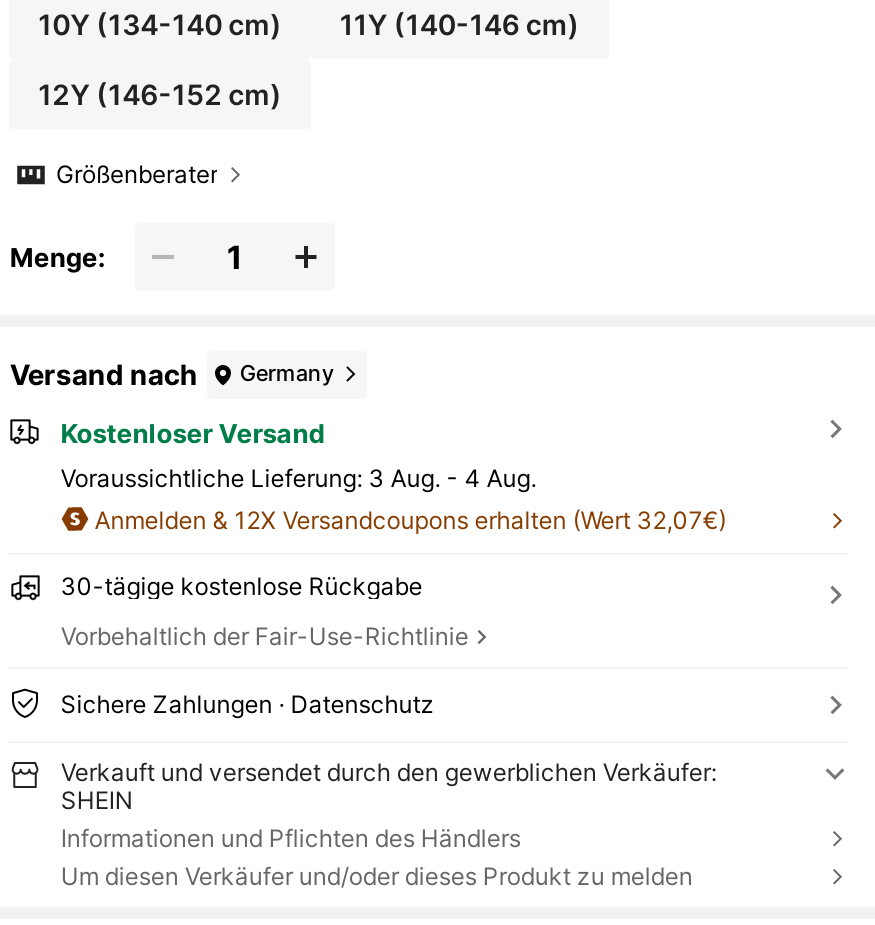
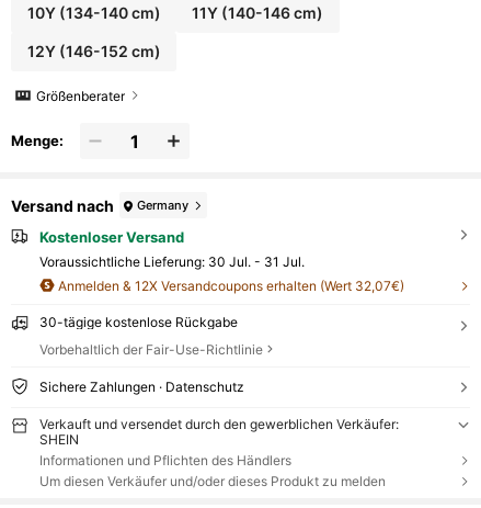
- Voraussichtliche Lieferung: 3 Aug. - 4 Aug.
+ Voraussichtliche Lieferung: 30 Jul. - 31 Jul.
